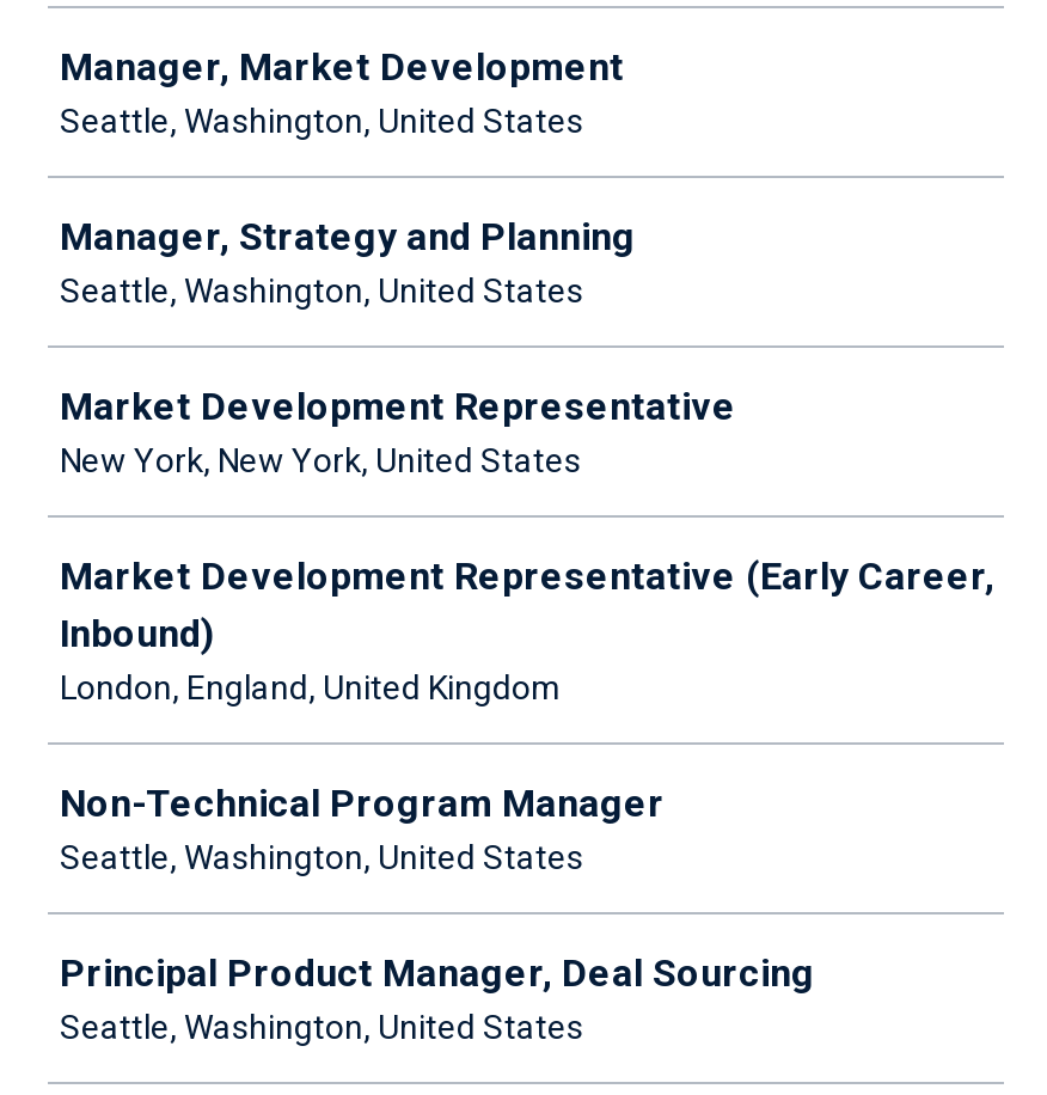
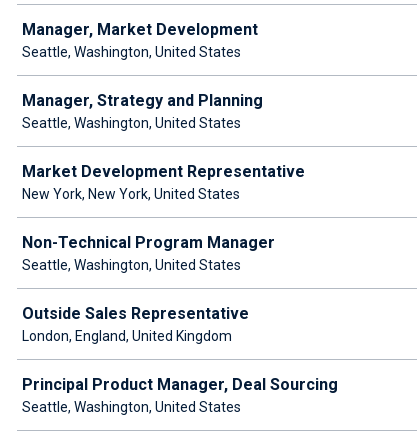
- Market Development Representative (Early Career,
- Inbound)

moved down: London, England, United Kingdom

moved up: Non-Technical Program Manager | Seattle, Washington, United States

+ Outside Sales Representative
